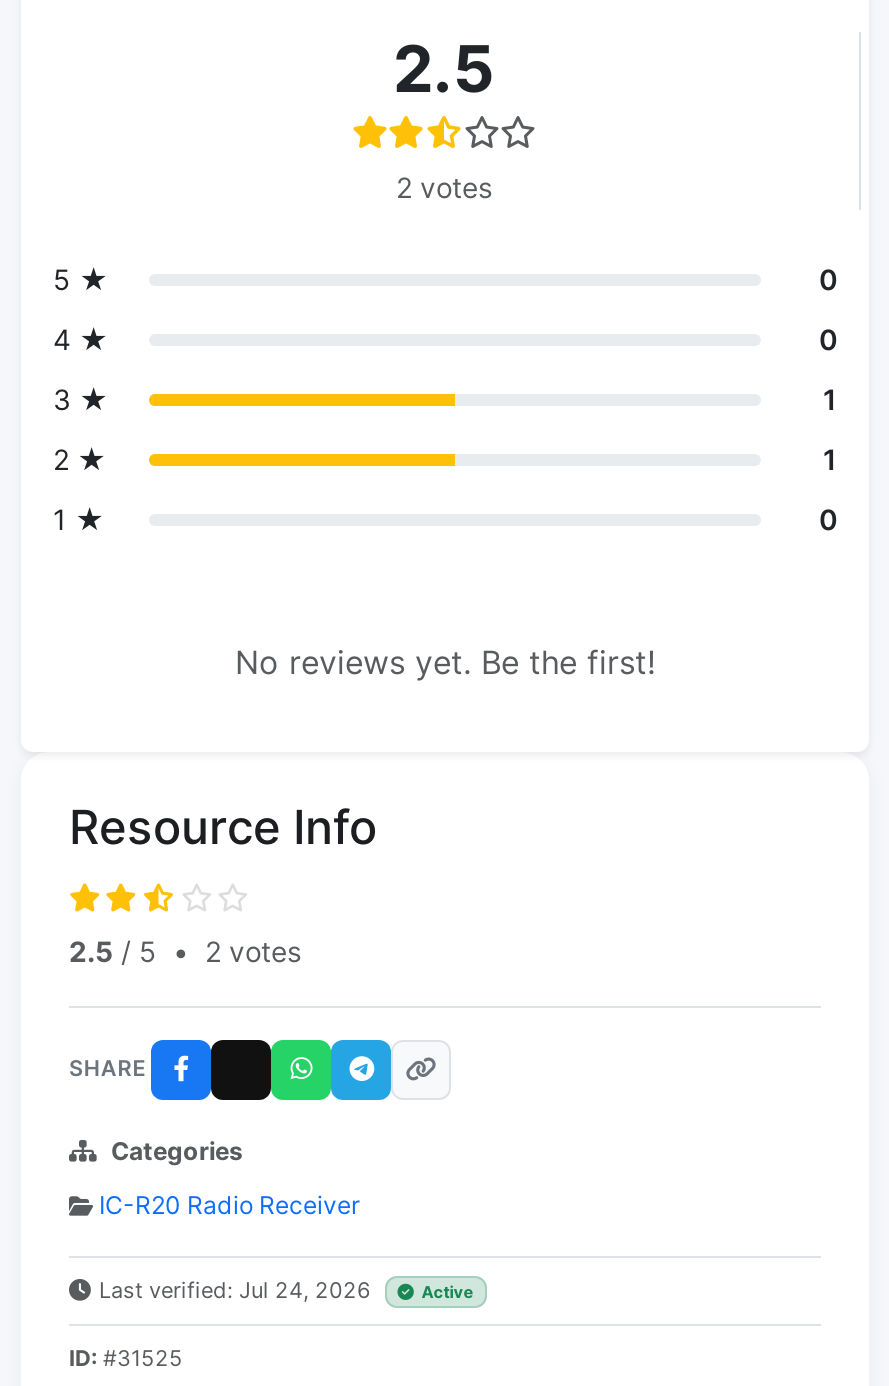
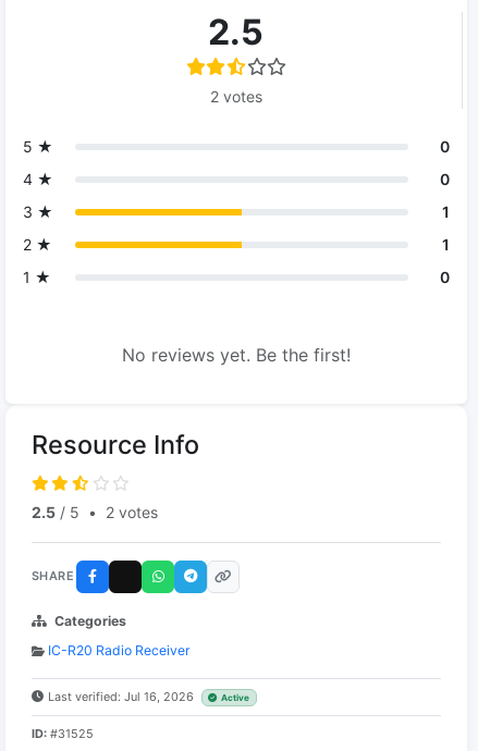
- Last verified: Jul 24, 2026
+ Last verified: Jul 16, 2026
